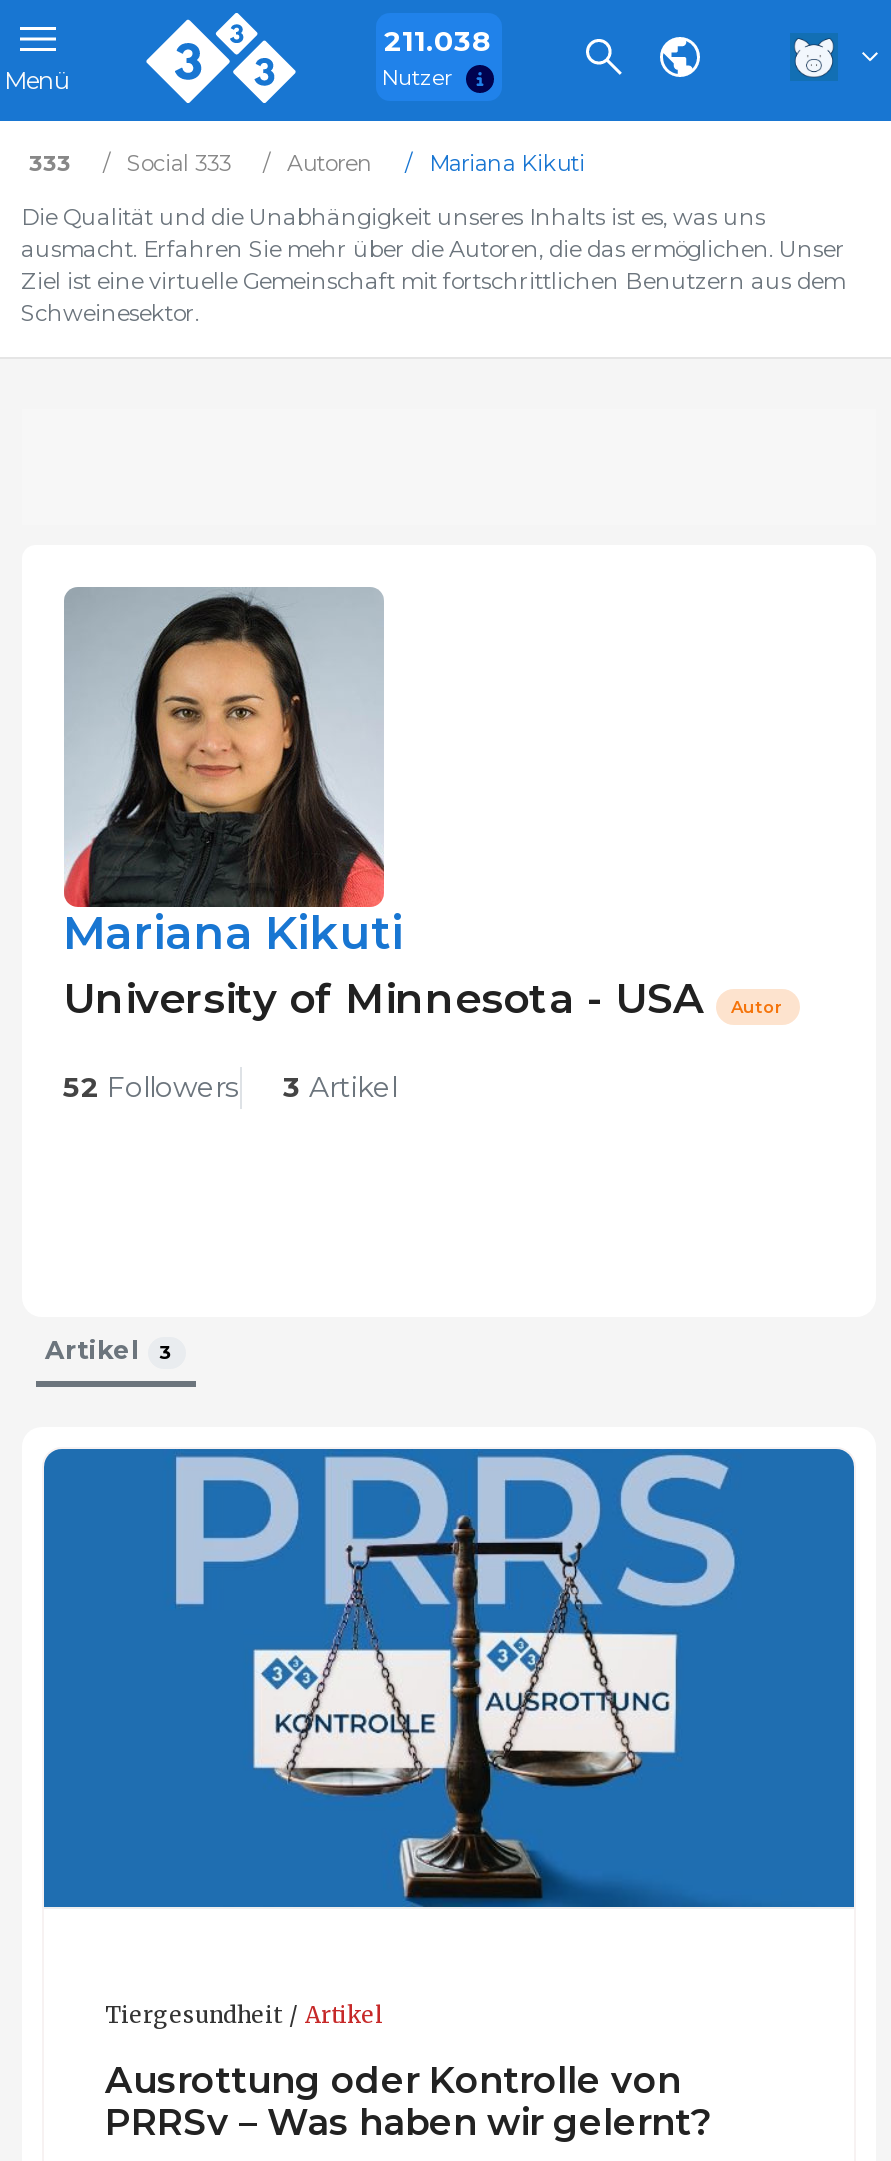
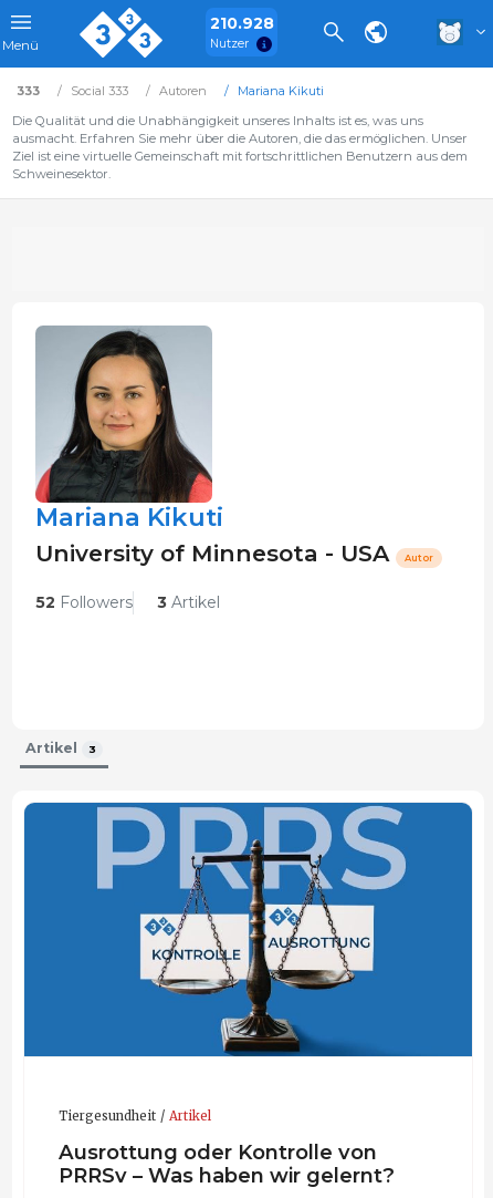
- 211.038
+ 210.928
